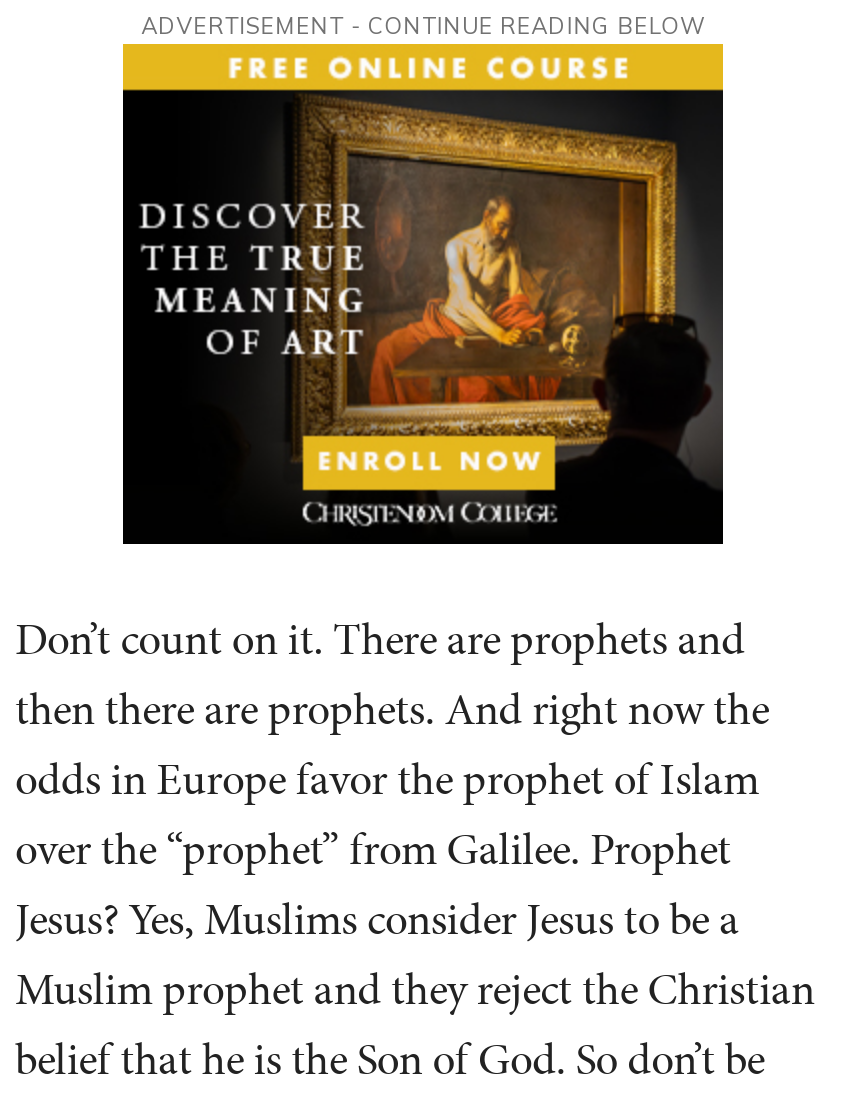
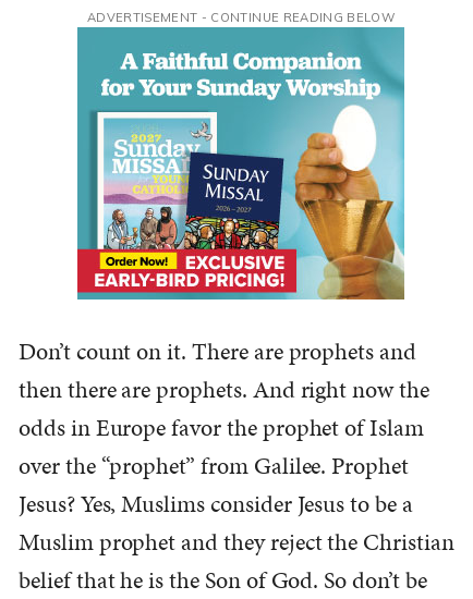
- [image]
+ [image]
